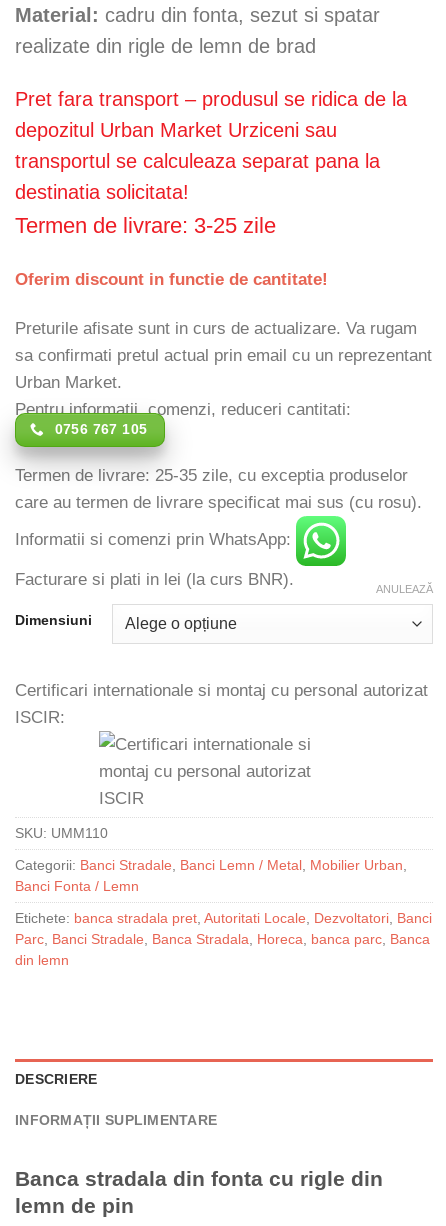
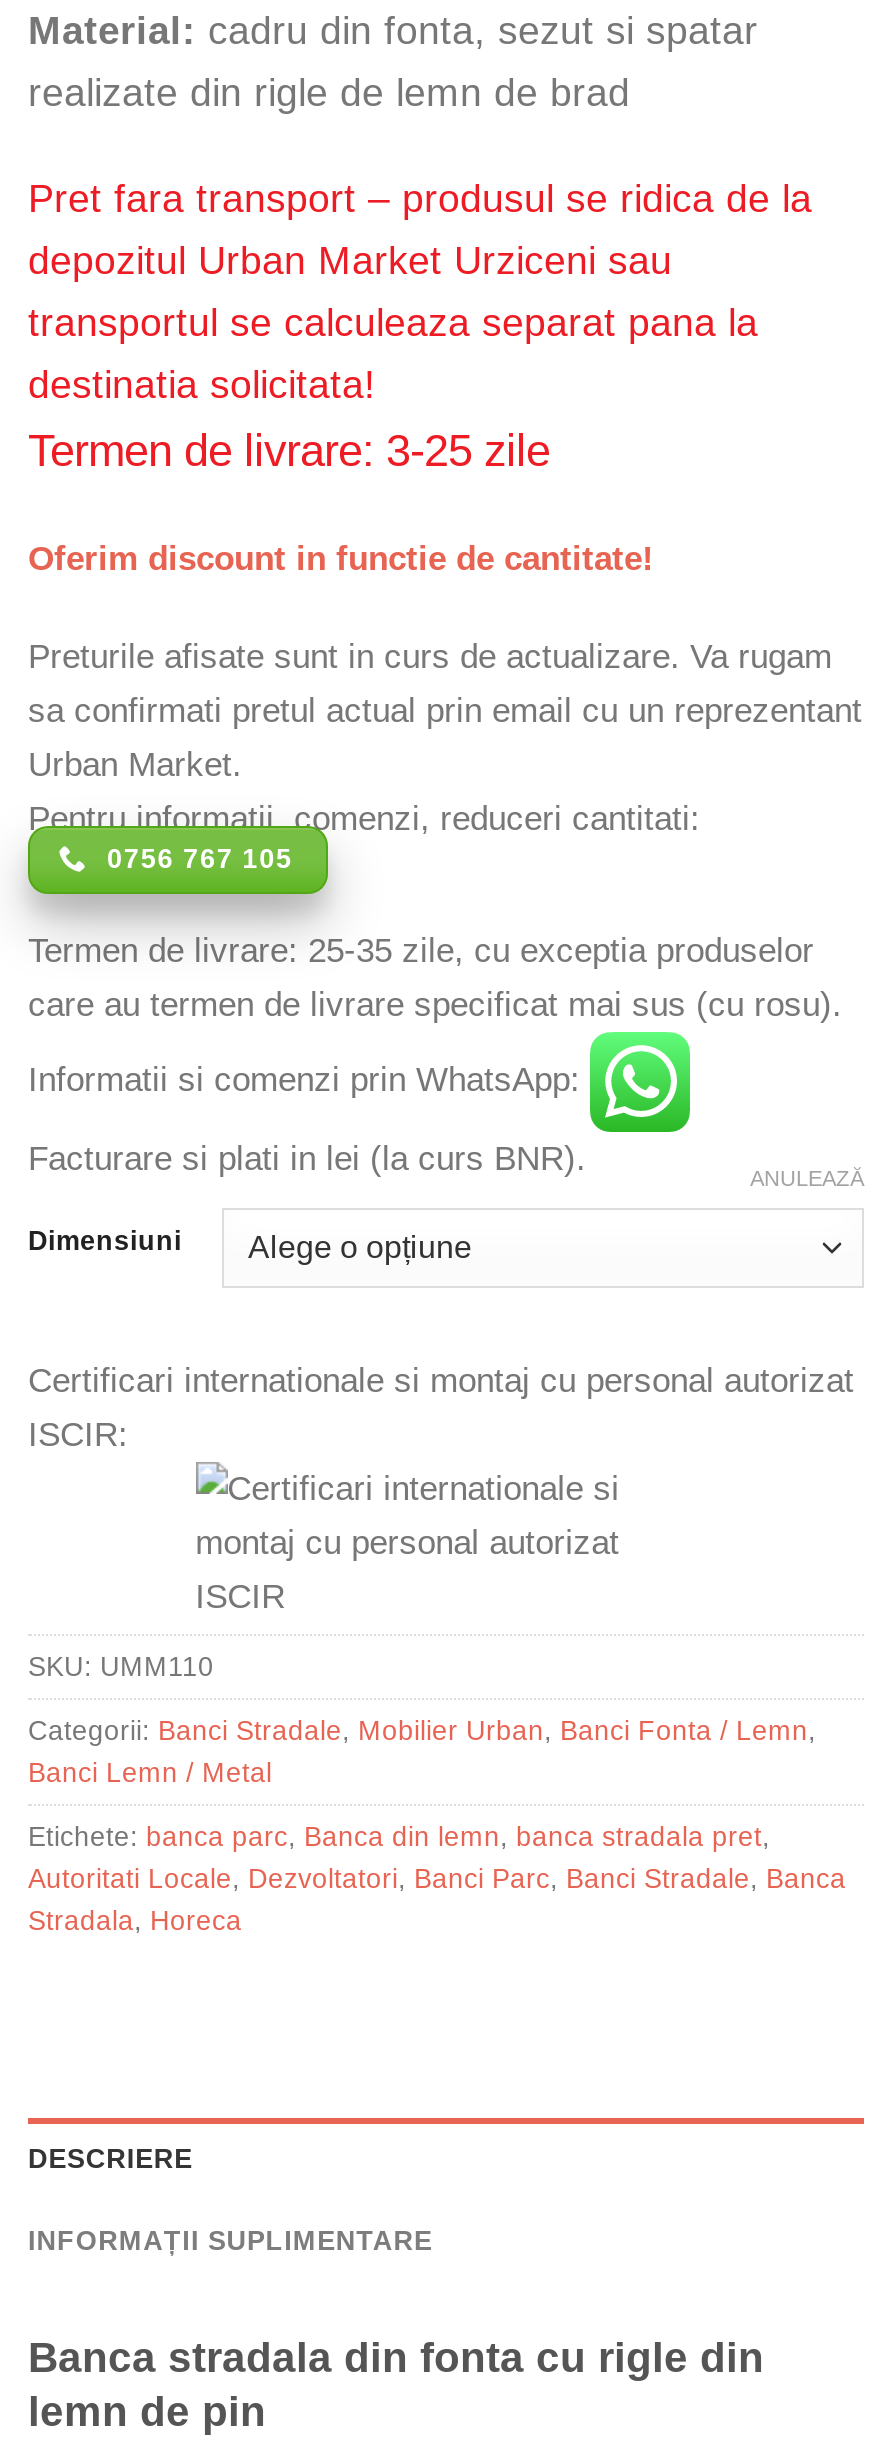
- Categorii: Banci Stradale, Banci Lemn / Metal, Mobilier Urban,
- Banci Fonta / Lemn
+ Categorii: Banci Stradale, Mobilier Urban, Banci Fonta / Lemn,
+ Banci Lemn / Metal

- Etichete: banca stradala pret, Autoritati Locale, Dezvoltatori, Banci
- Parc, Banci Stradale, Banca Stradala, Horeca, banca parc, Banca
- din lemn
+ Etichete: banca parc, Banca din lemn, banca stradala pret,
+ Autoritati Locale, Dezvoltatori, Banci Parc, Banci Stradale, Banca
+ Stradala, Horeca
